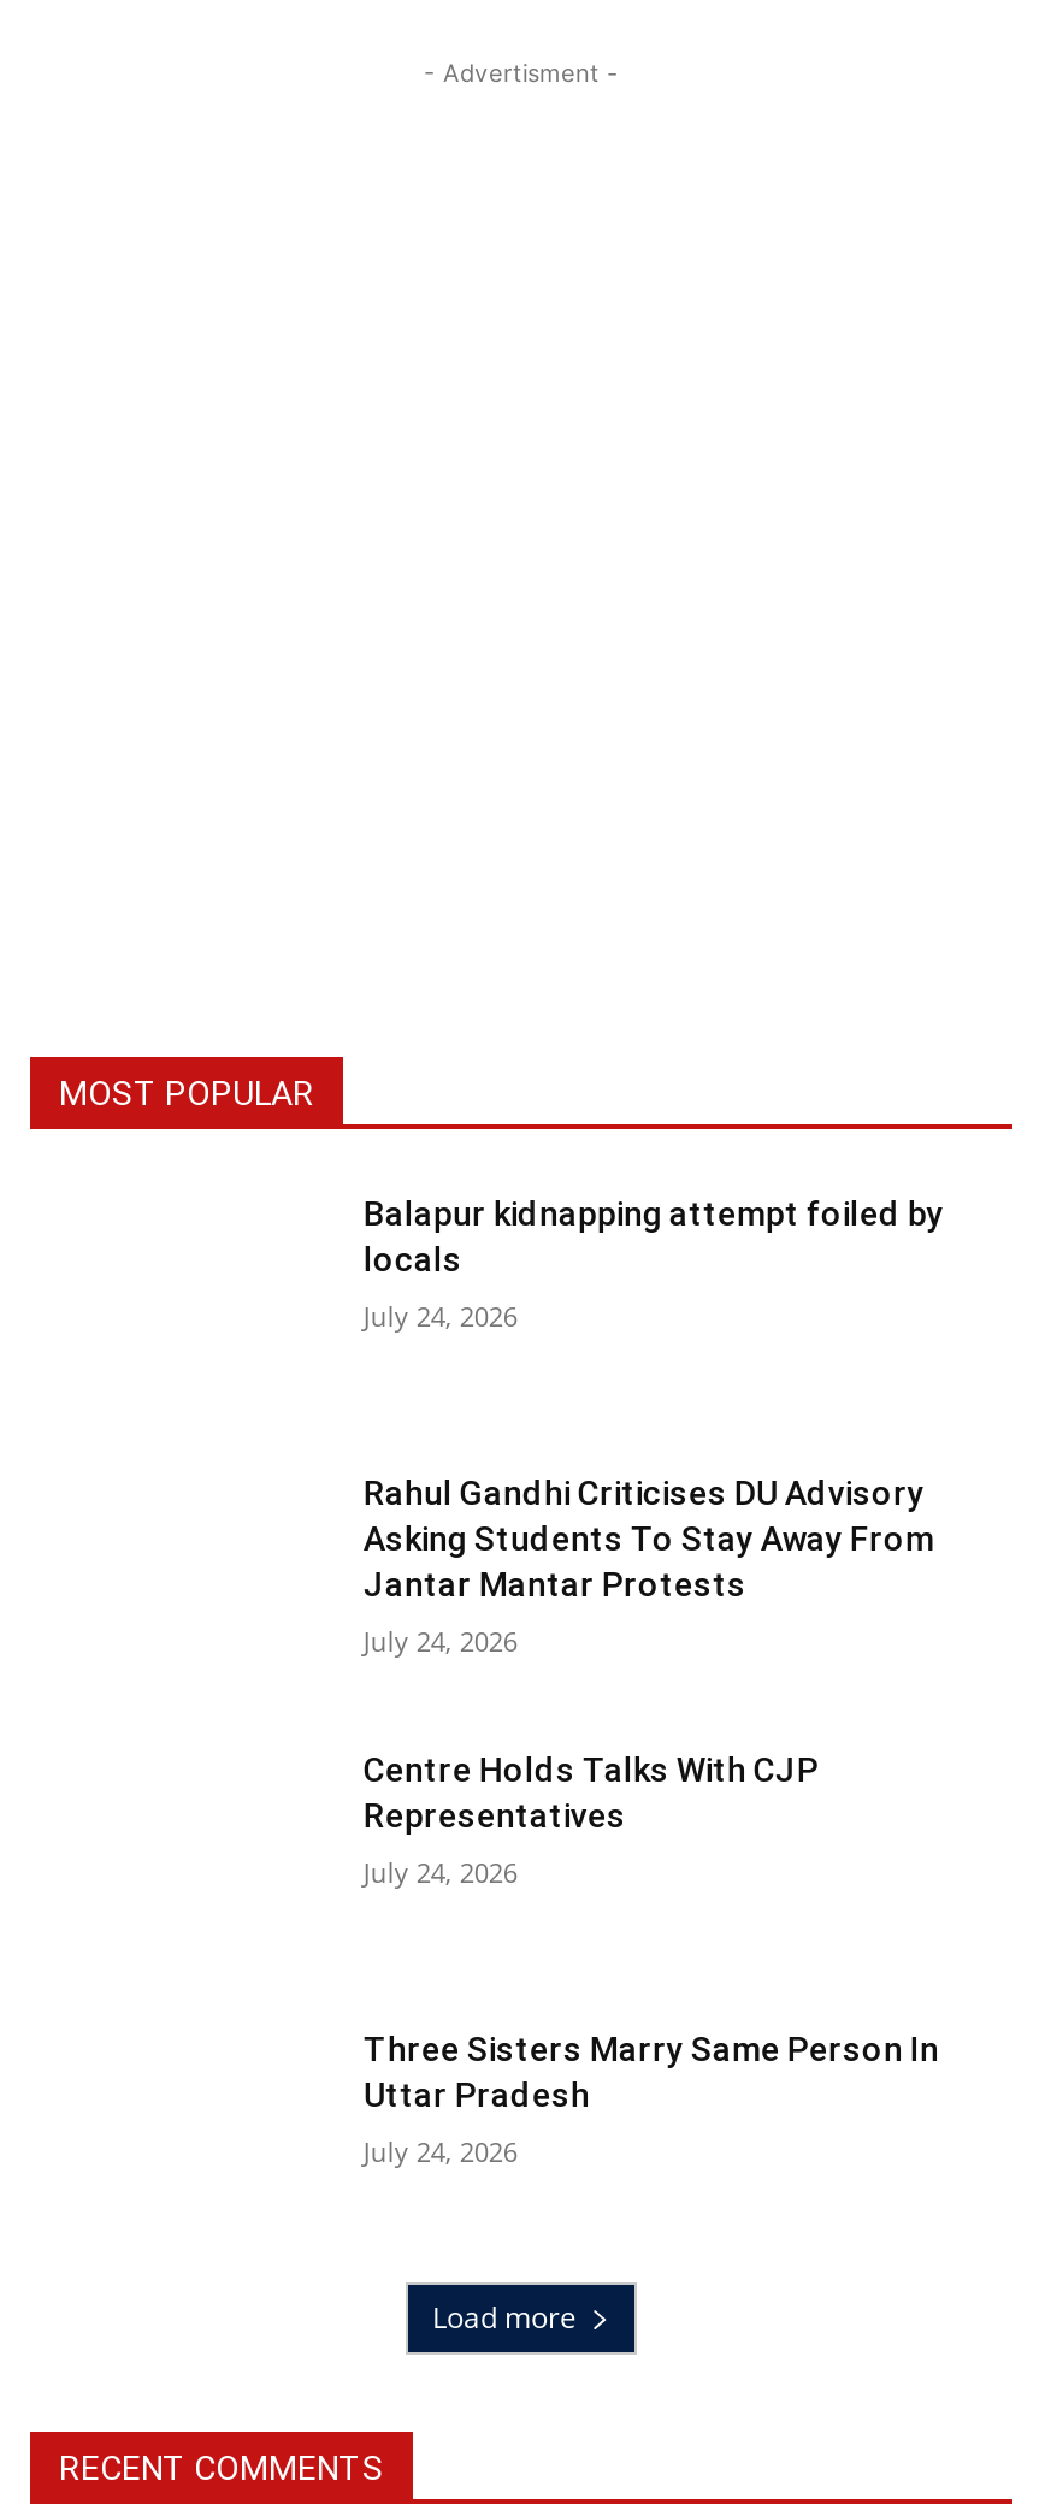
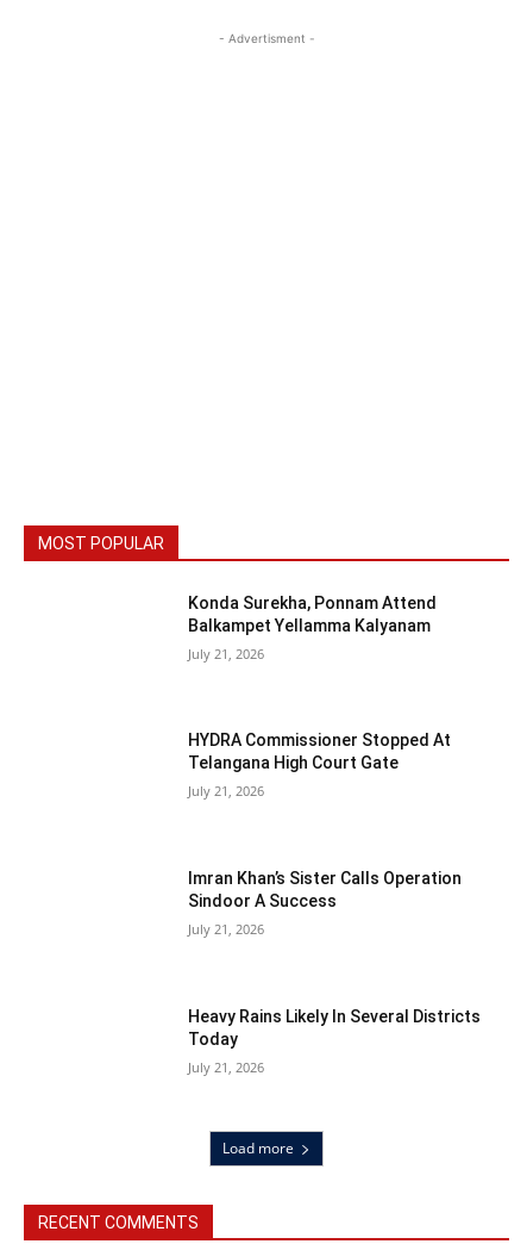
- Balapur kidnapping attempt foiled by
- locals
+ Konda Surekha, Ponnam Attend
+ Balkampet Yellamma Kalyanam

- July 24, 2026
+ July 21, 2026

- Rahul Gandhi Criticises DU Advisory
- Asking Students To Stay Away From
- Jantar Mantar Protests
+ HYDRA Commissioner Stopped At
+ Telangana High Court Gate

- July 24, 2026
+ July 21, 2026

- Centre Holds Talks With CJP
- Representatives
+ Imran Khan’s Sister Calls Operation
+ Sindoor A Success

- July 24, 2026
+ July 21, 2026

- Three Sisters Marry Same Person In
- Uttar Pradesh
+ Heavy Rains Likely In Several Districts
+ Today

- July 24, 2026
+ July 21, 2026
